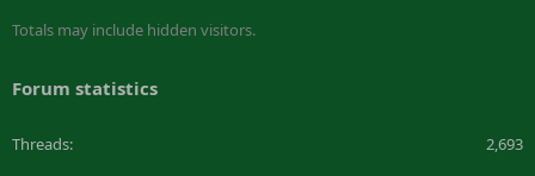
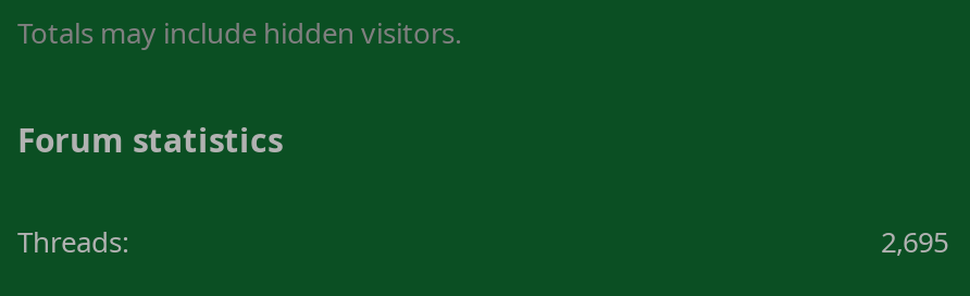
- 2,693
+ 2,695
